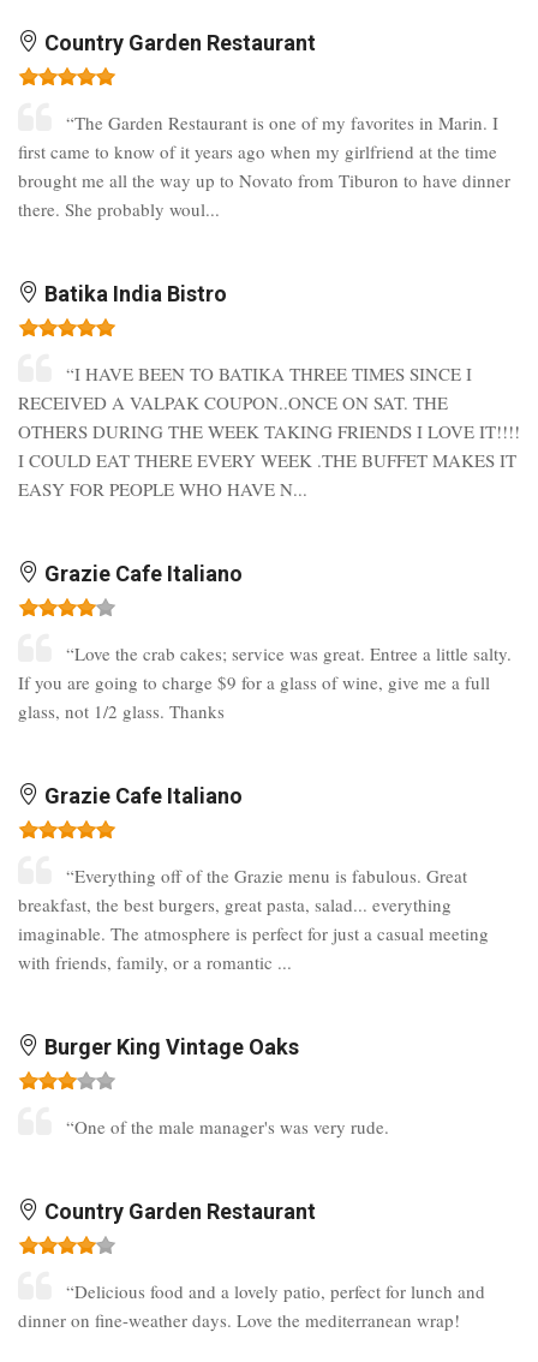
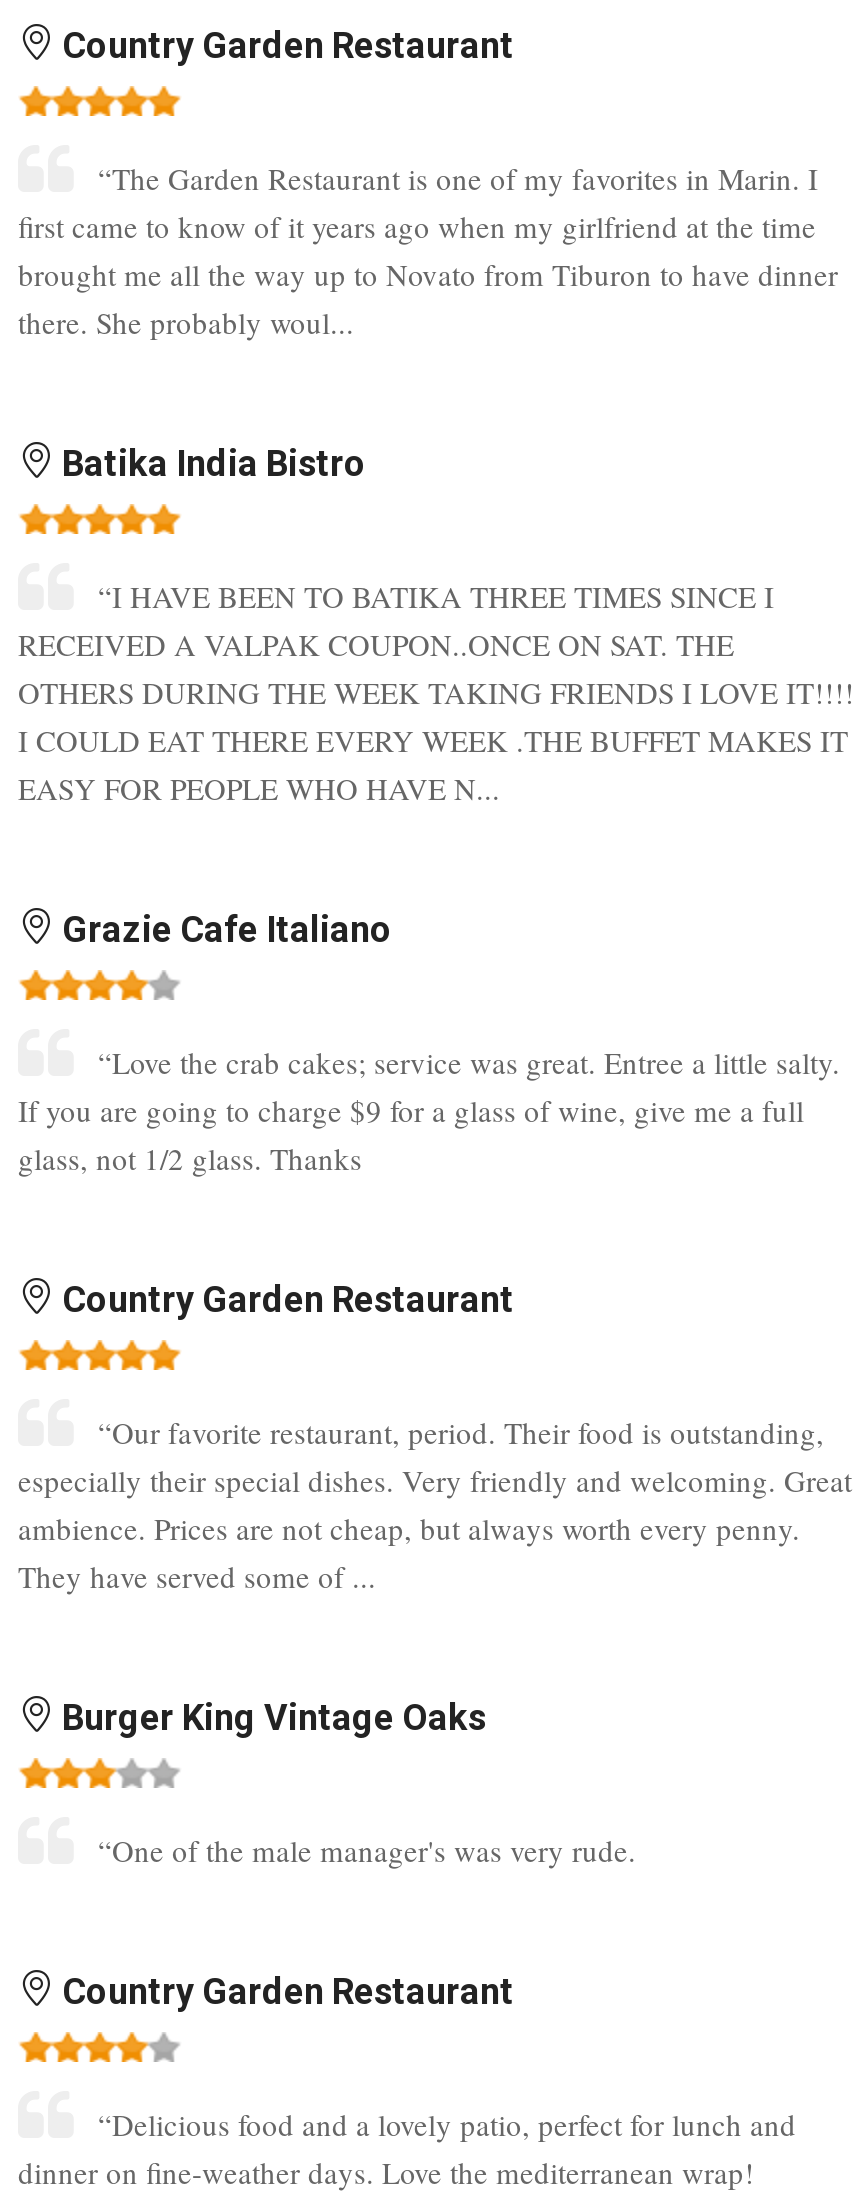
- Grazie Cafe Italiano
+ Country Garden Restaurant

- “Everything off of the Grazie menu is fabulous. Great
- breakfast, the best burgers, great pasta, salad... everything
- imaginable. The atmosphere is perfect for just a casual meeting
- with friends, family, or a romantic ...
+ “Our favorite restaurant, period. Their food is outstanding,
+ especially their special dishes. Very friendly and welcoming. Great
+ ambience. Prices are not cheap, but always worth every penny.
+ They have served some of ...
